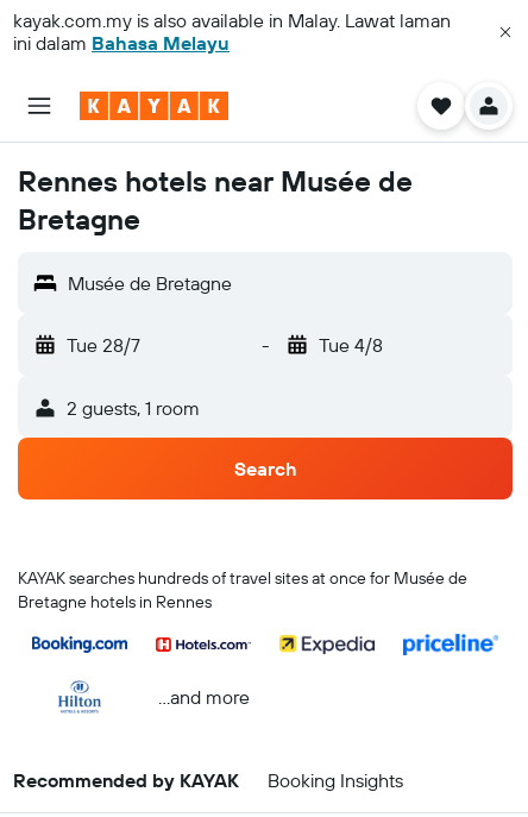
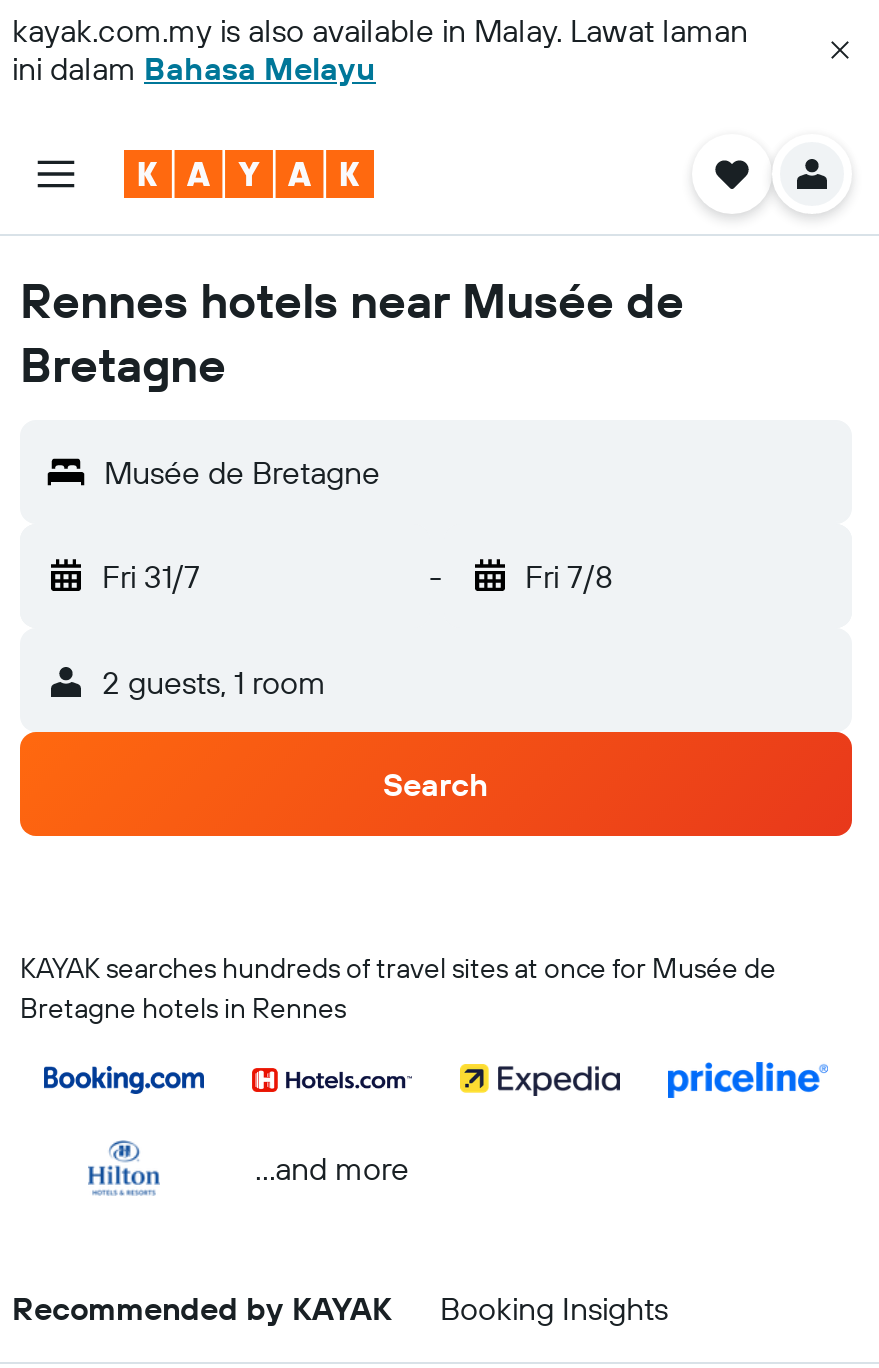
- Tue 28/7
+ Fri 31/7

- Tue 4/8
+ Fri 7/8
